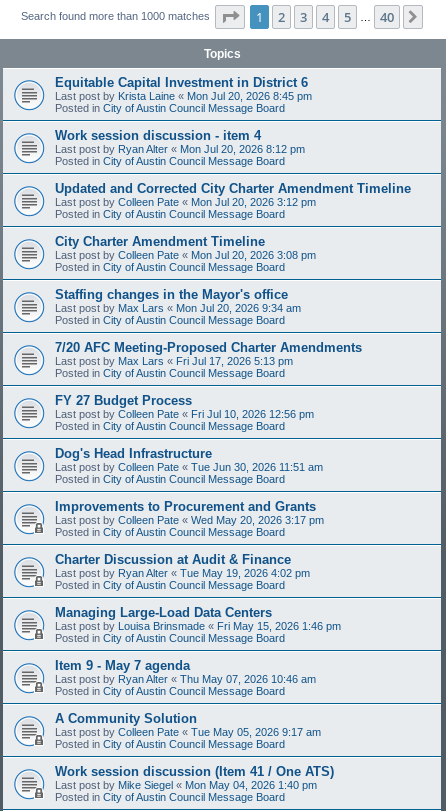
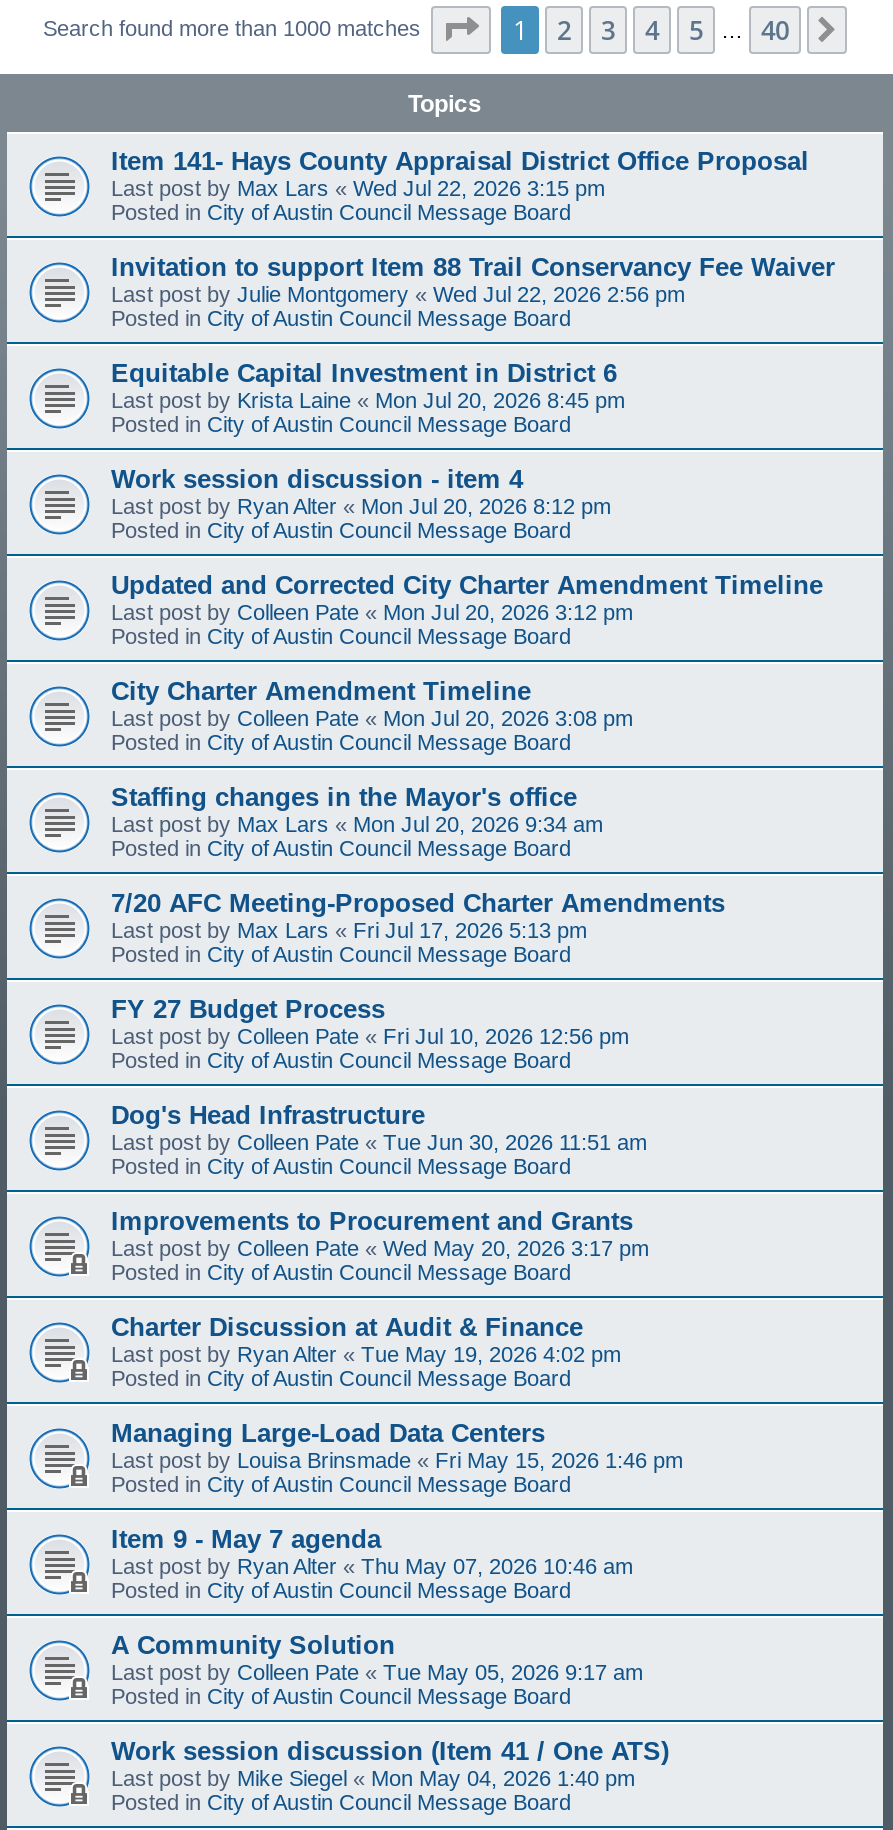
+ Item 141- Hays County Appraisal District Office Proposal
+ Last post by Max Lars «Wed Jul 22, 2026 3:15 pm
+ Posted in City of Austin Council Message Board
+ Invitation to support Item 88 Trail Conservancy Fee Waiver
+ Last post by Julie Montgomery «Wed Jul 22, 2026 2:56 pm
+ Posted in City of Austin Council Message Board
